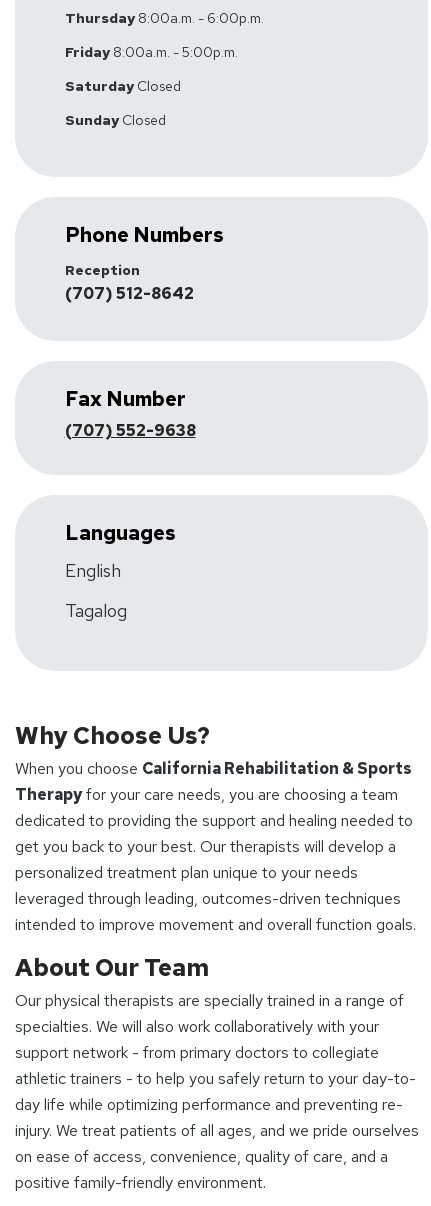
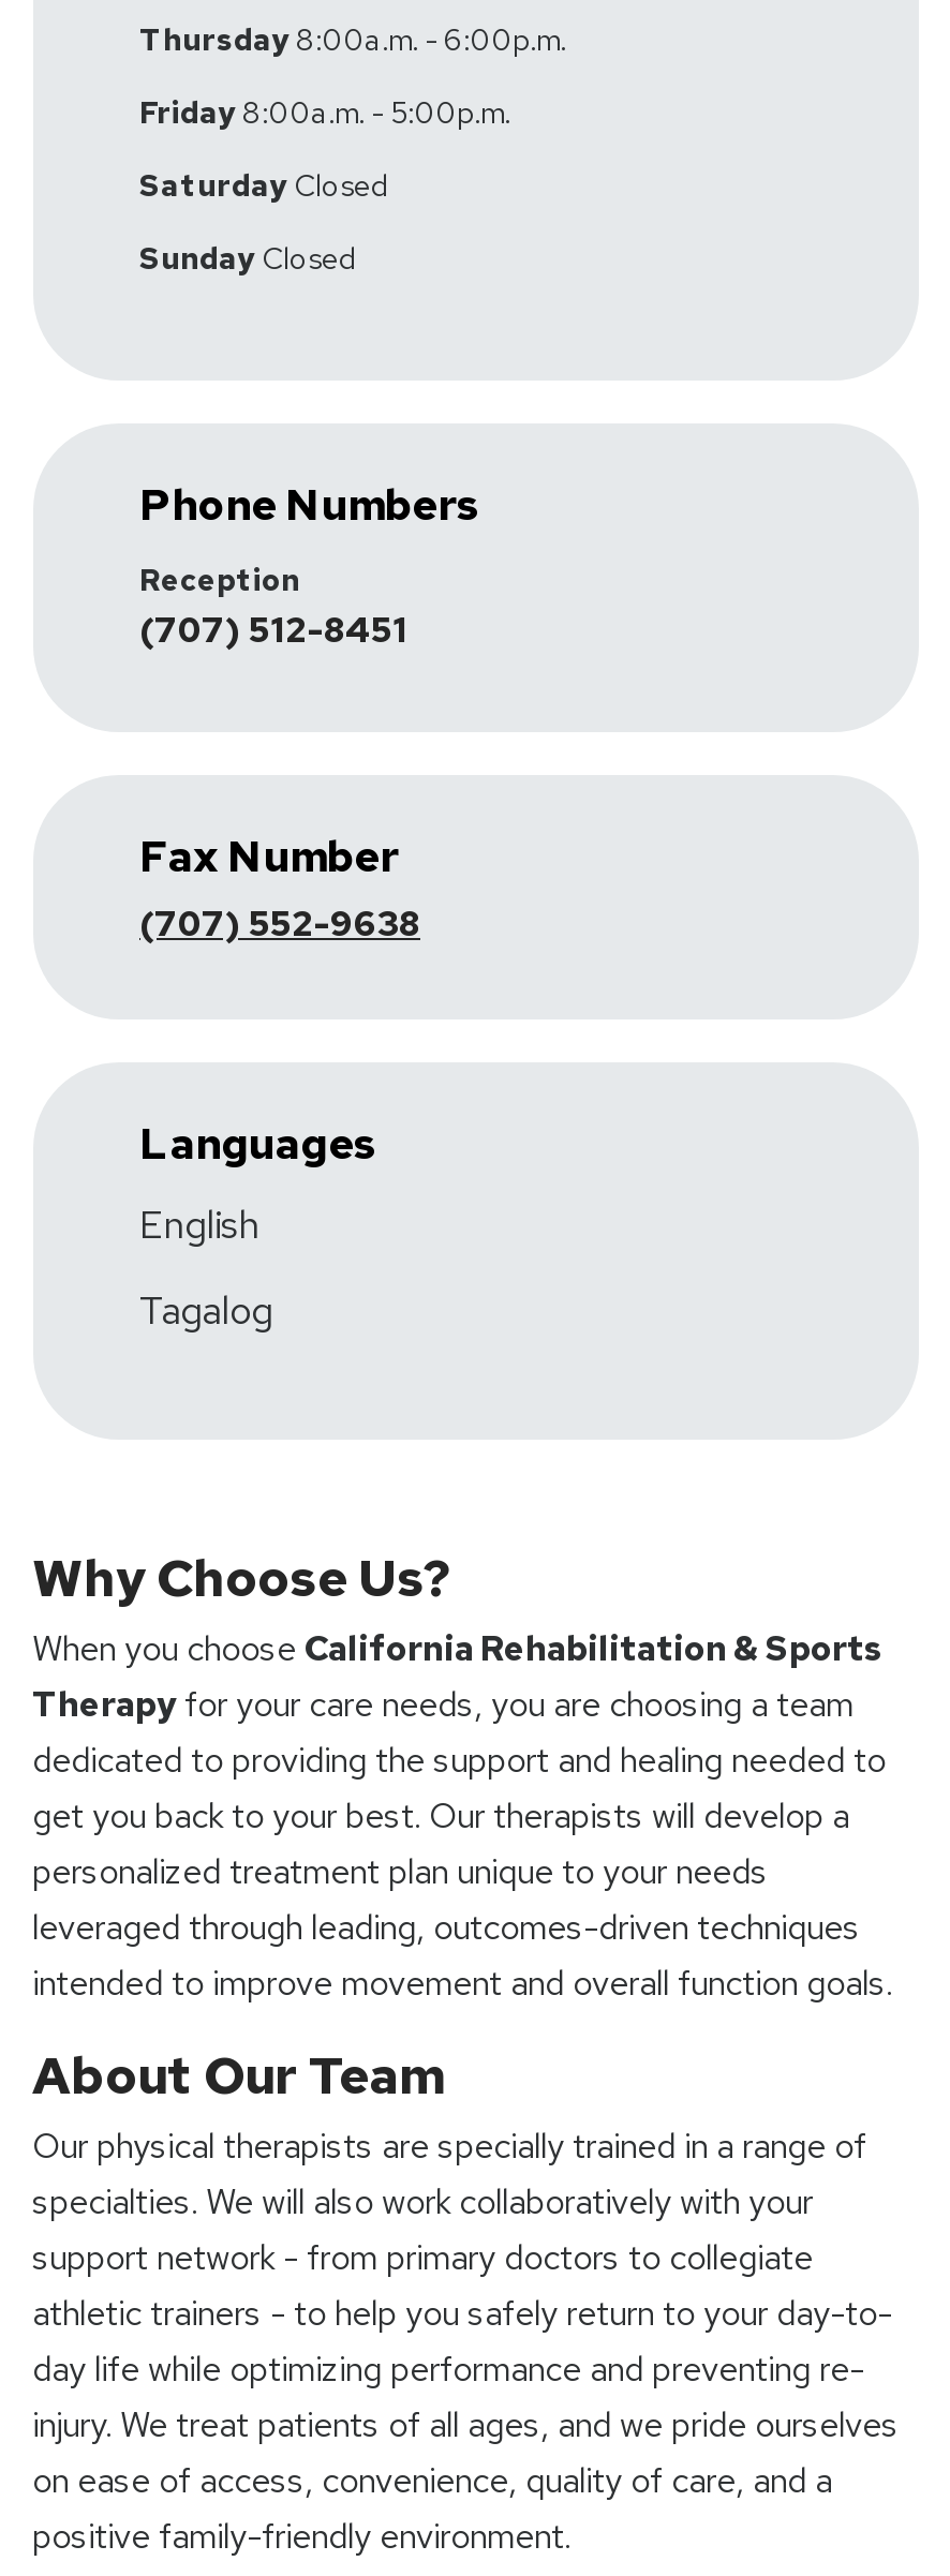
- (707) 512-8642
+ (707) 512-8451
